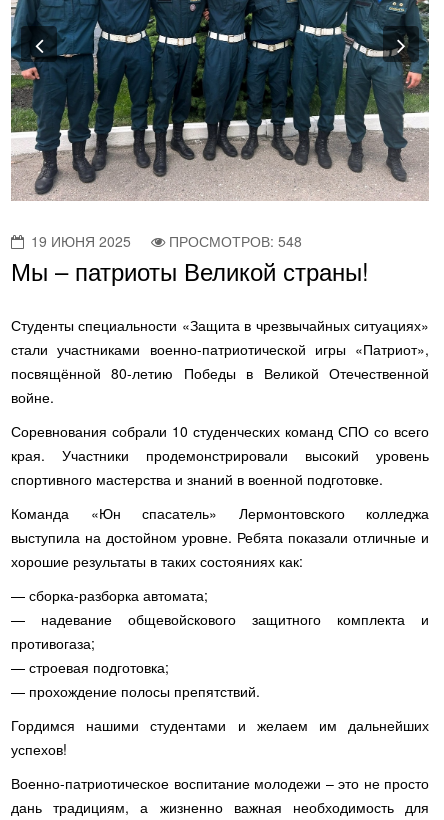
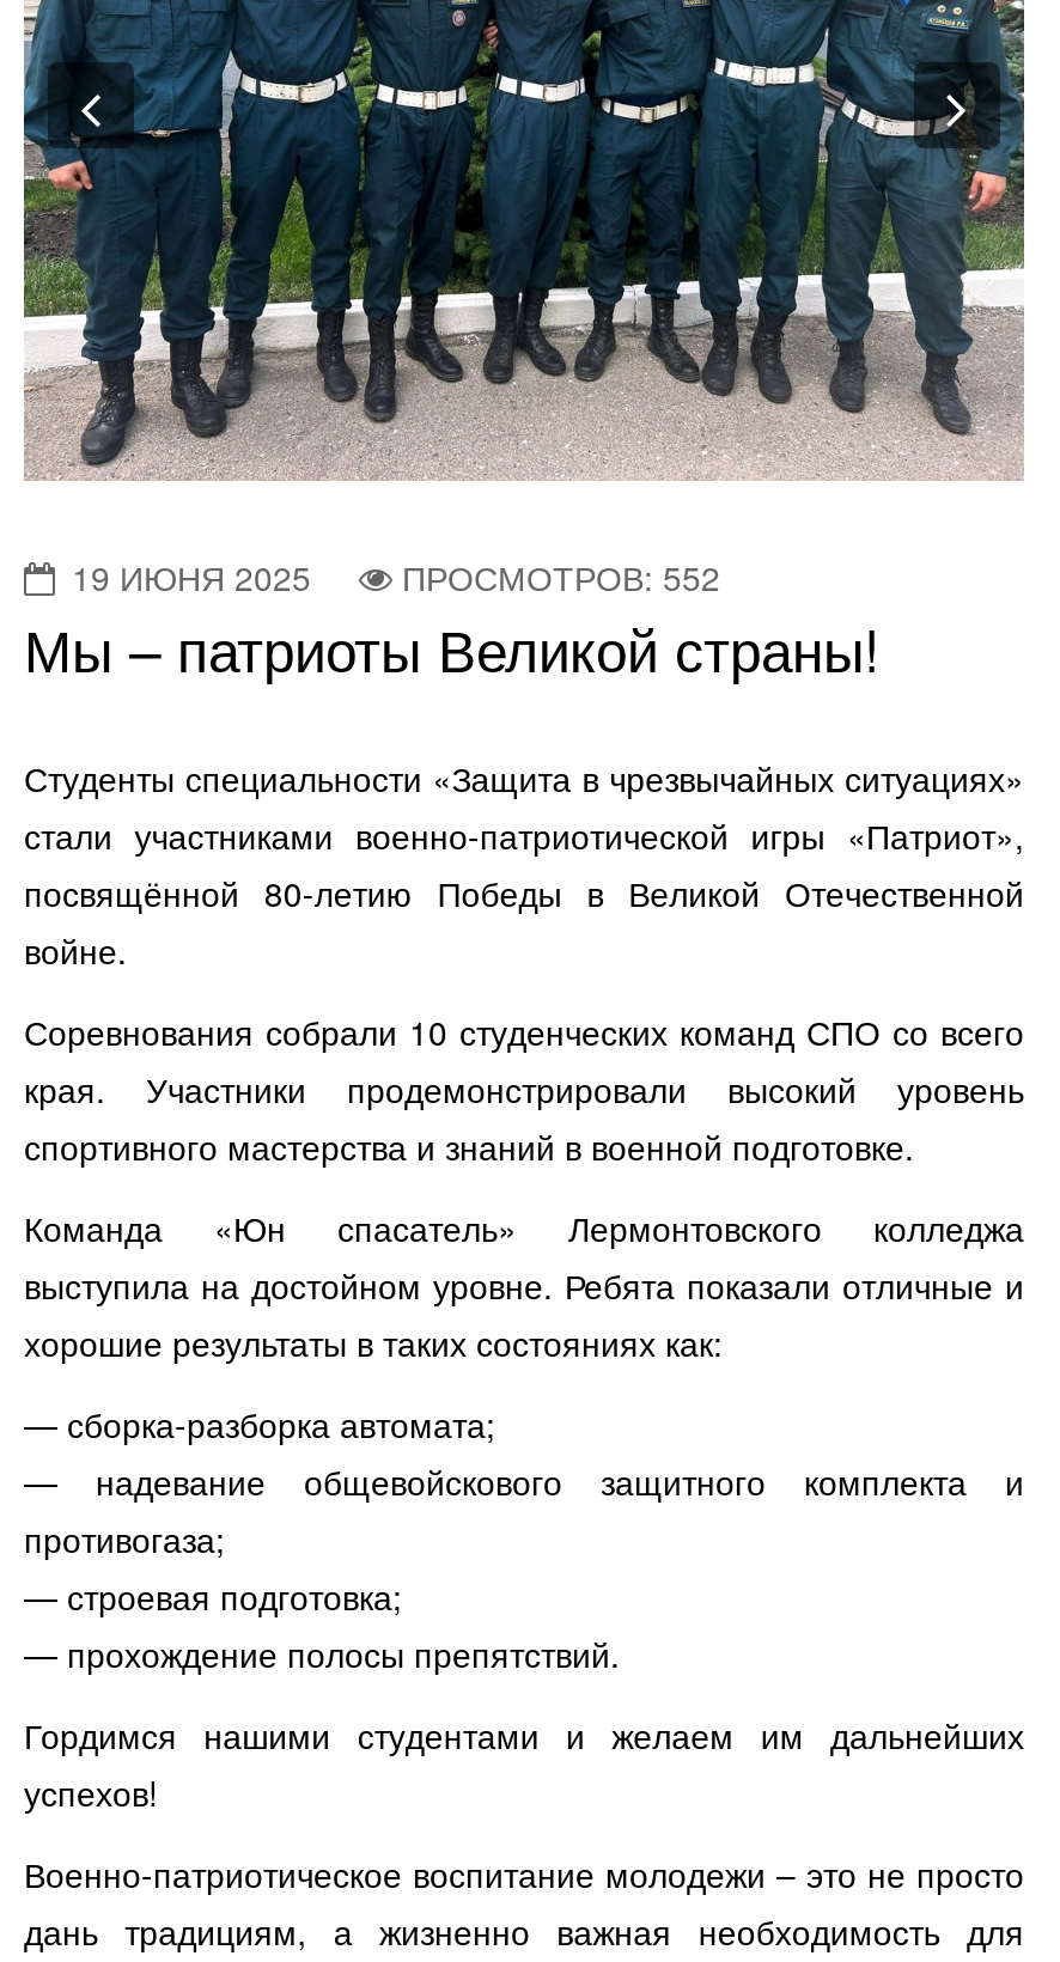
- 19 ИЮНЯ 2025 ПРОСМОТРОВ: 548
+ 19 ИЮНЯ 2025 ПРОСМОТРОВ: 552
